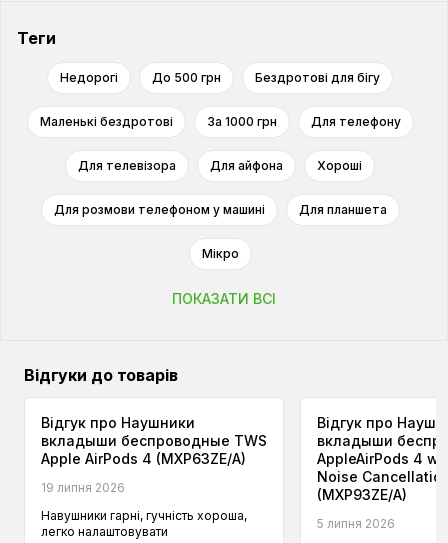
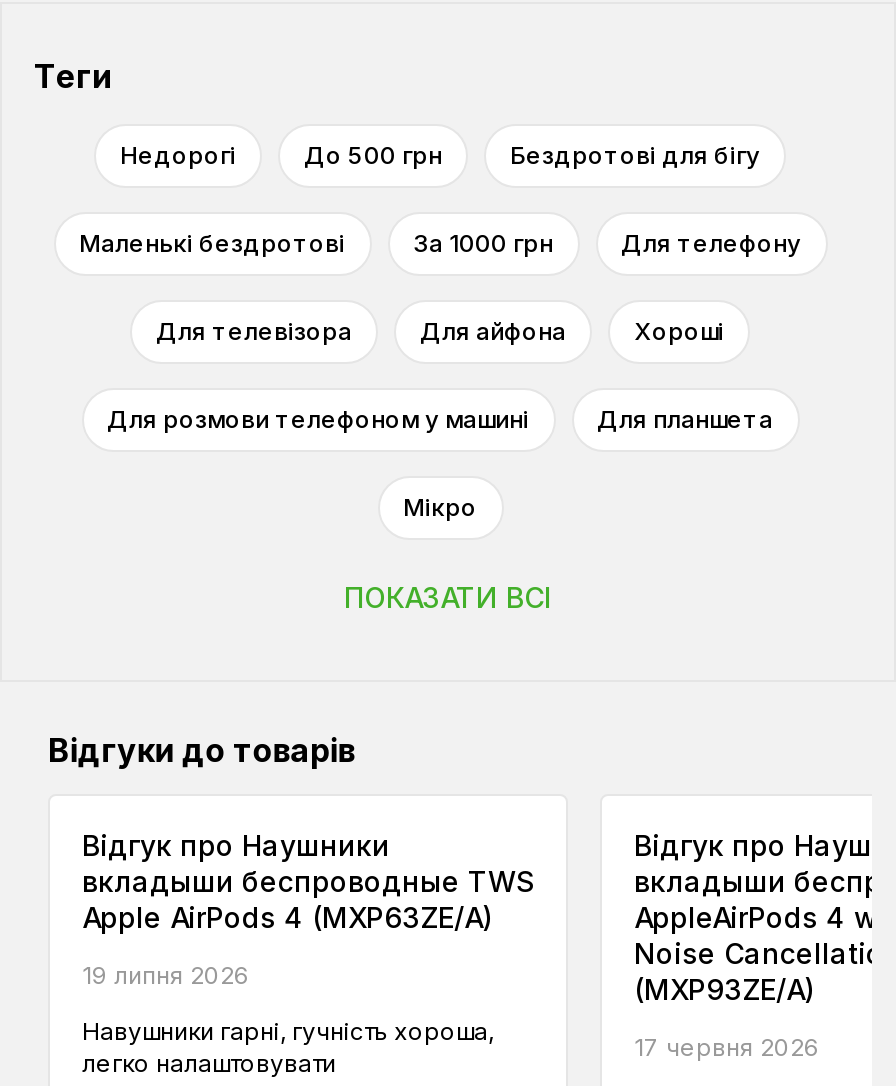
- 5 липня 2026
+ 17 червня 2026
